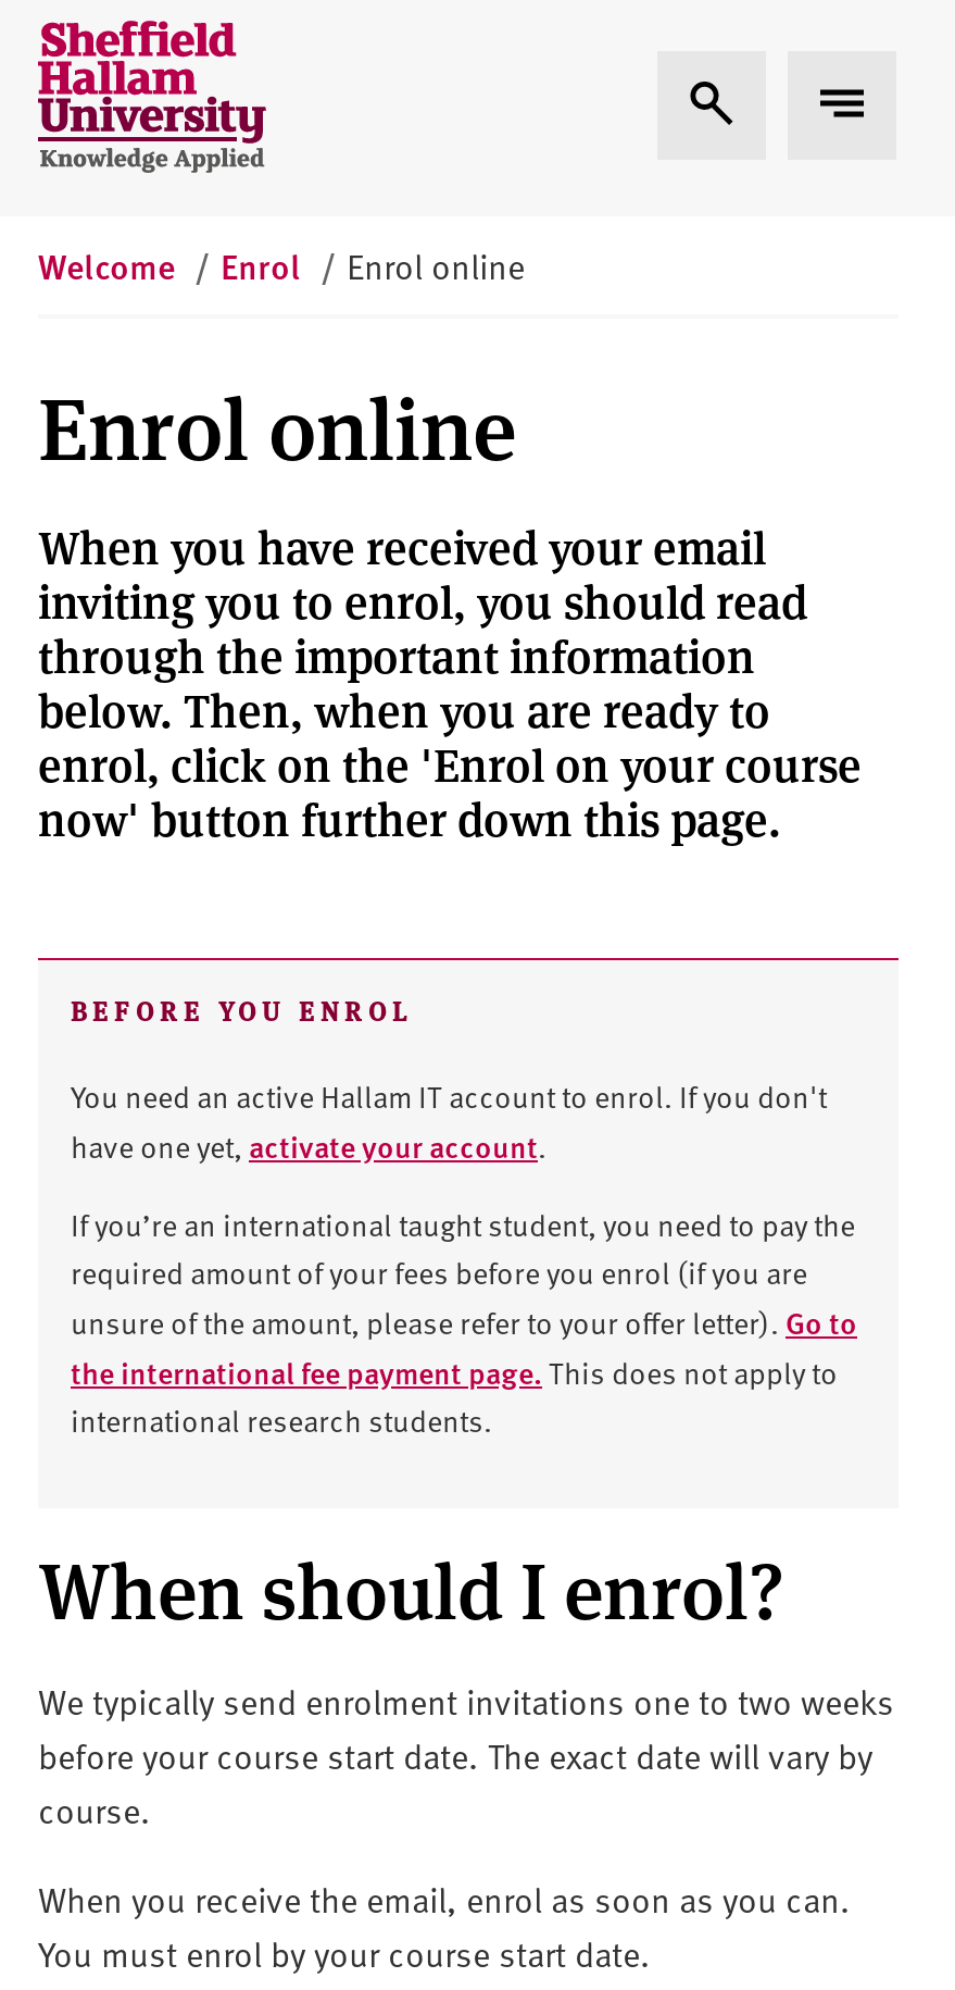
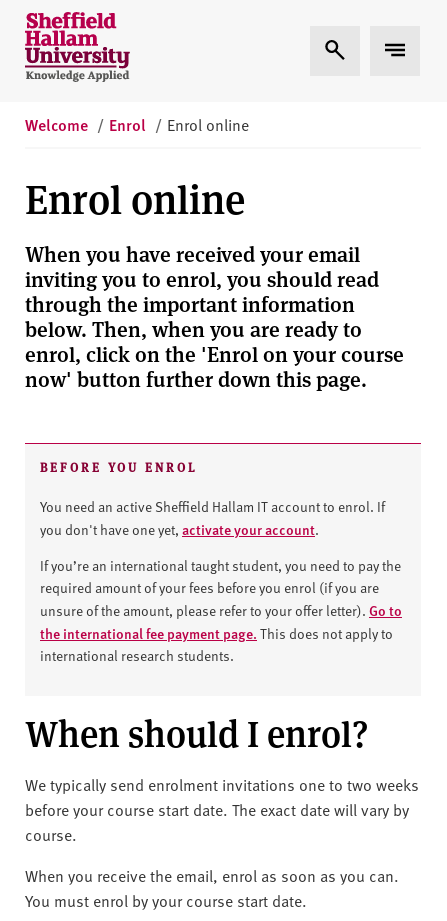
- You need an active Hallam IT account to enrol. If you don't
- have one yet, activate your account.
+ You need an active Sheffield Hallam IT account to enrol. If
+ you don't have one yet, activate your account.
